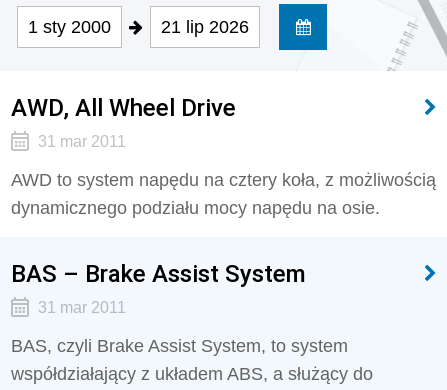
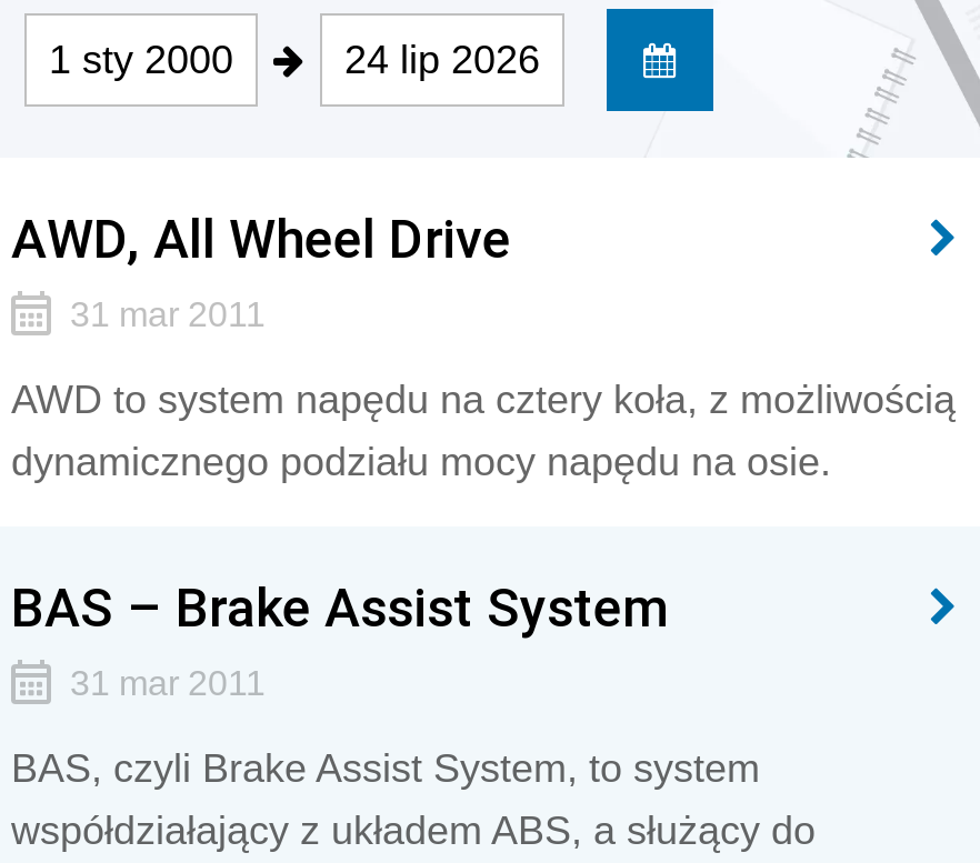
- 21 lip 2026
+ 24 lip 2026
